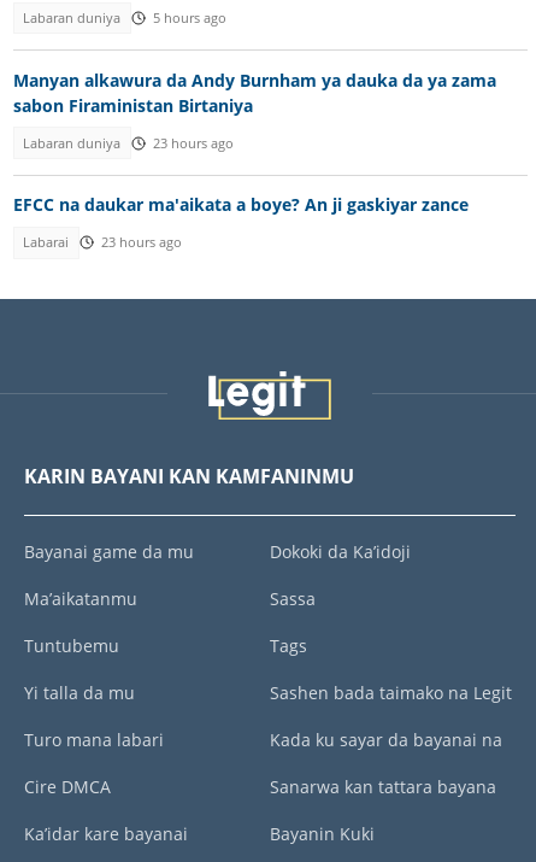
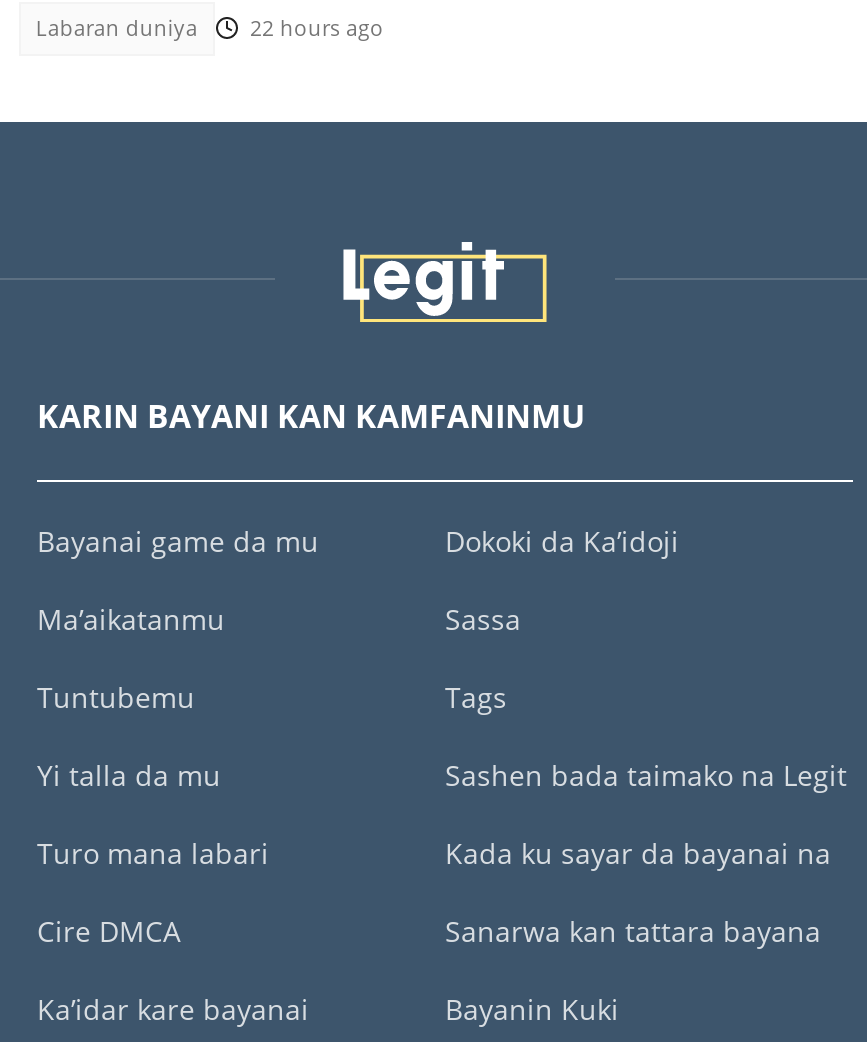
- 5 hours ago
- Manyan alkawura da Andy Burnham ya dauka da ya zama
- sabon Firaministan Birtaniya
- Labaran duniya
- 23 hours ago
- EFCC na daukar ma'aikata a boye? An ji gaskiyar zance
- Labarai
- 23 hours ago
+ 22 hours ago
